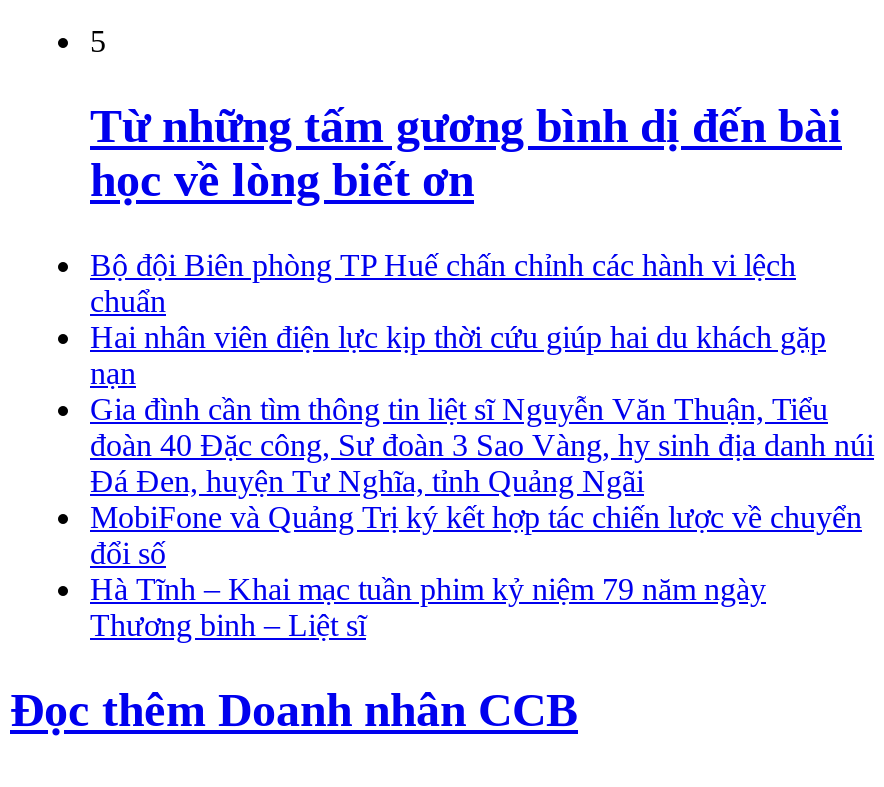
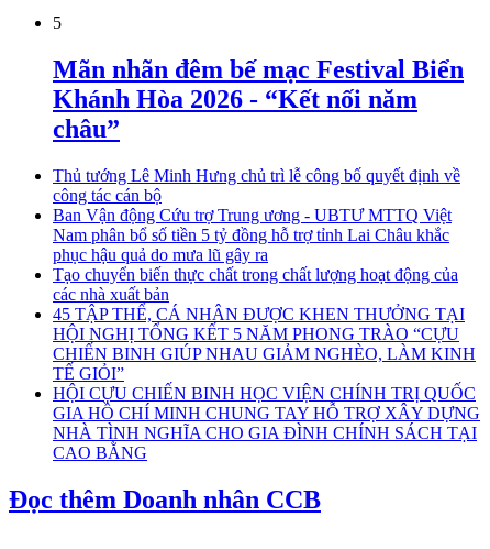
- Từ những tấm gương bình dị đến bài
- học về lòng biết ơn
+ Mãn nhãn đêm bế mạc Festival Biển
+ Khánh Hòa 2026 - “Kết nối năm
+ châu”

- Bộ đội Biên phòng TP Huế chấn chỉnh các hành vi lệch
- chuẩn
- Hai nhân viên điện lực kịp thời cứu giúp hai du khách gặp
- nạn
- Gia đình cần tìm thông tin liệt sĩ Nguyễn Văn Thuận, Tiểu
- đoàn 40 Đặc công, Sư đoàn 3 Sao Vàng, hy sinh địa danh núi
- Đá Đen, huyện Tư Nghĩa, tỉnh Quảng Ngãi
- MobiFone và Quảng Trị ký kết hợp tác chiến lược về chuyển
- đổi số
- Hà Tĩnh – Khai mạc tuần phim kỷ niệm 79 năm ngày
- Thương binh – Liệt sĩ
+ Thủ tướng Lê Minh Hưng chủ trì lễ công bố quyết định về
+ công tác cán bộ
+ Ban Vận động Cứu trợ Trung ương - UBTƯ MTTQ Việt
+ Nam phân bổ số tiền 5 tỷ đồng hỗ trợ tỉnh Lai Châu khắc
+ phục hậu quả do mưa lũ gây ra
+ Tạo chuyển biến thực chất trong chất lượng hoạt động của
+ các nhà xuất bản
+ 45 TẬP THỂ, CÁ NHÂN ĐƯỢC KHEN THƯỞNG TẠI
+ HỘI NGHỊ TỔNG KẾT 5 NĂM PHONG TRÀO “CỰU
+ CHIẾN BINH GIÚP NHAU GIẢM NGHÈO, LÀM KINH
+ TẾ GIỎI”
+ HỘI CỰU CHIẾN BINH HỌC VIỆN CHÍNH TRỊ QUỐC
+ GIA HỒ CHÍ MINH CHUNG TAY HỖ TRỢ XÂY DỰNG
+ NHÀ TÌNH NGHĨA CHO GIA ĐÌNH CHÍNH SÁCH TẠI
+ CAO BẰNG
